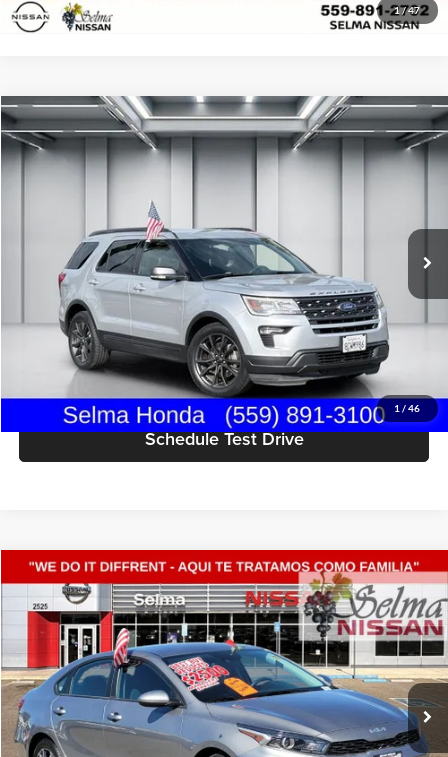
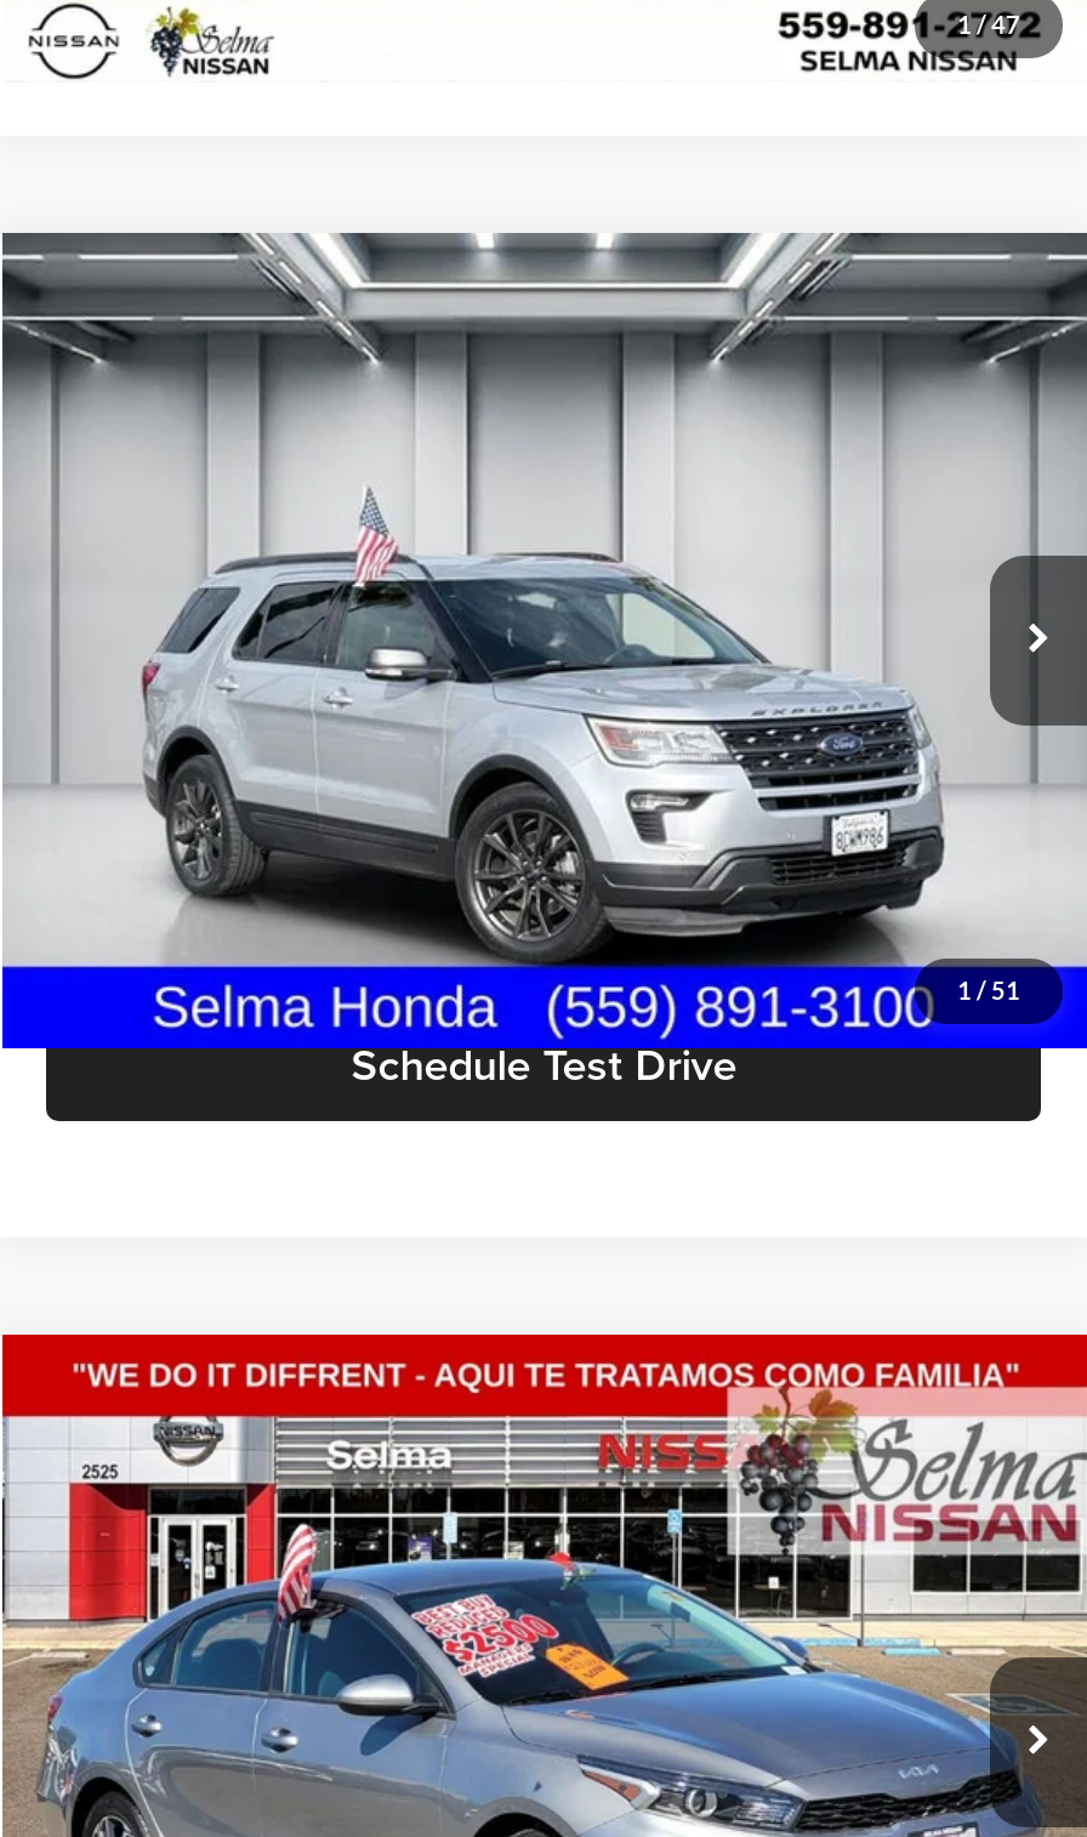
- 1 / 46
+ 1 / 51
